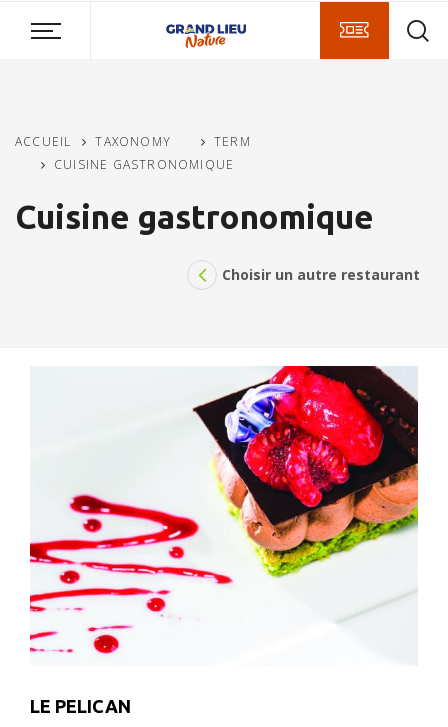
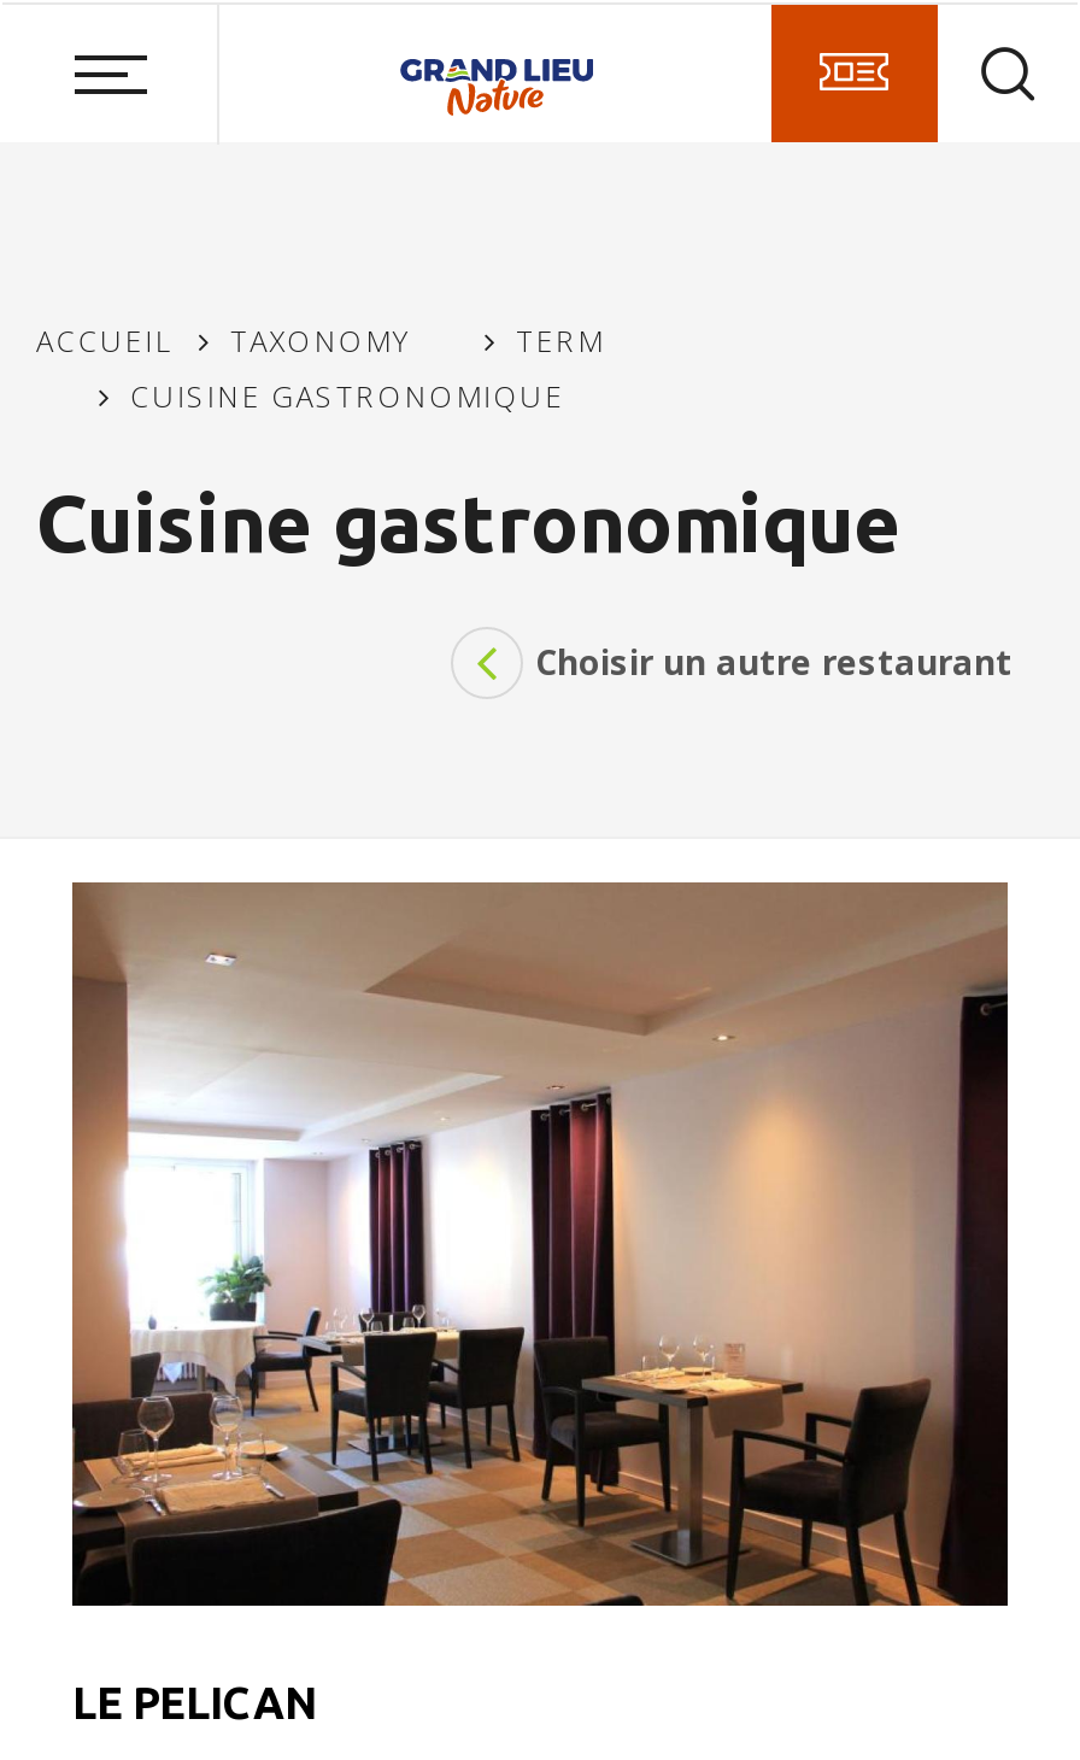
- [image]
+ [image]
